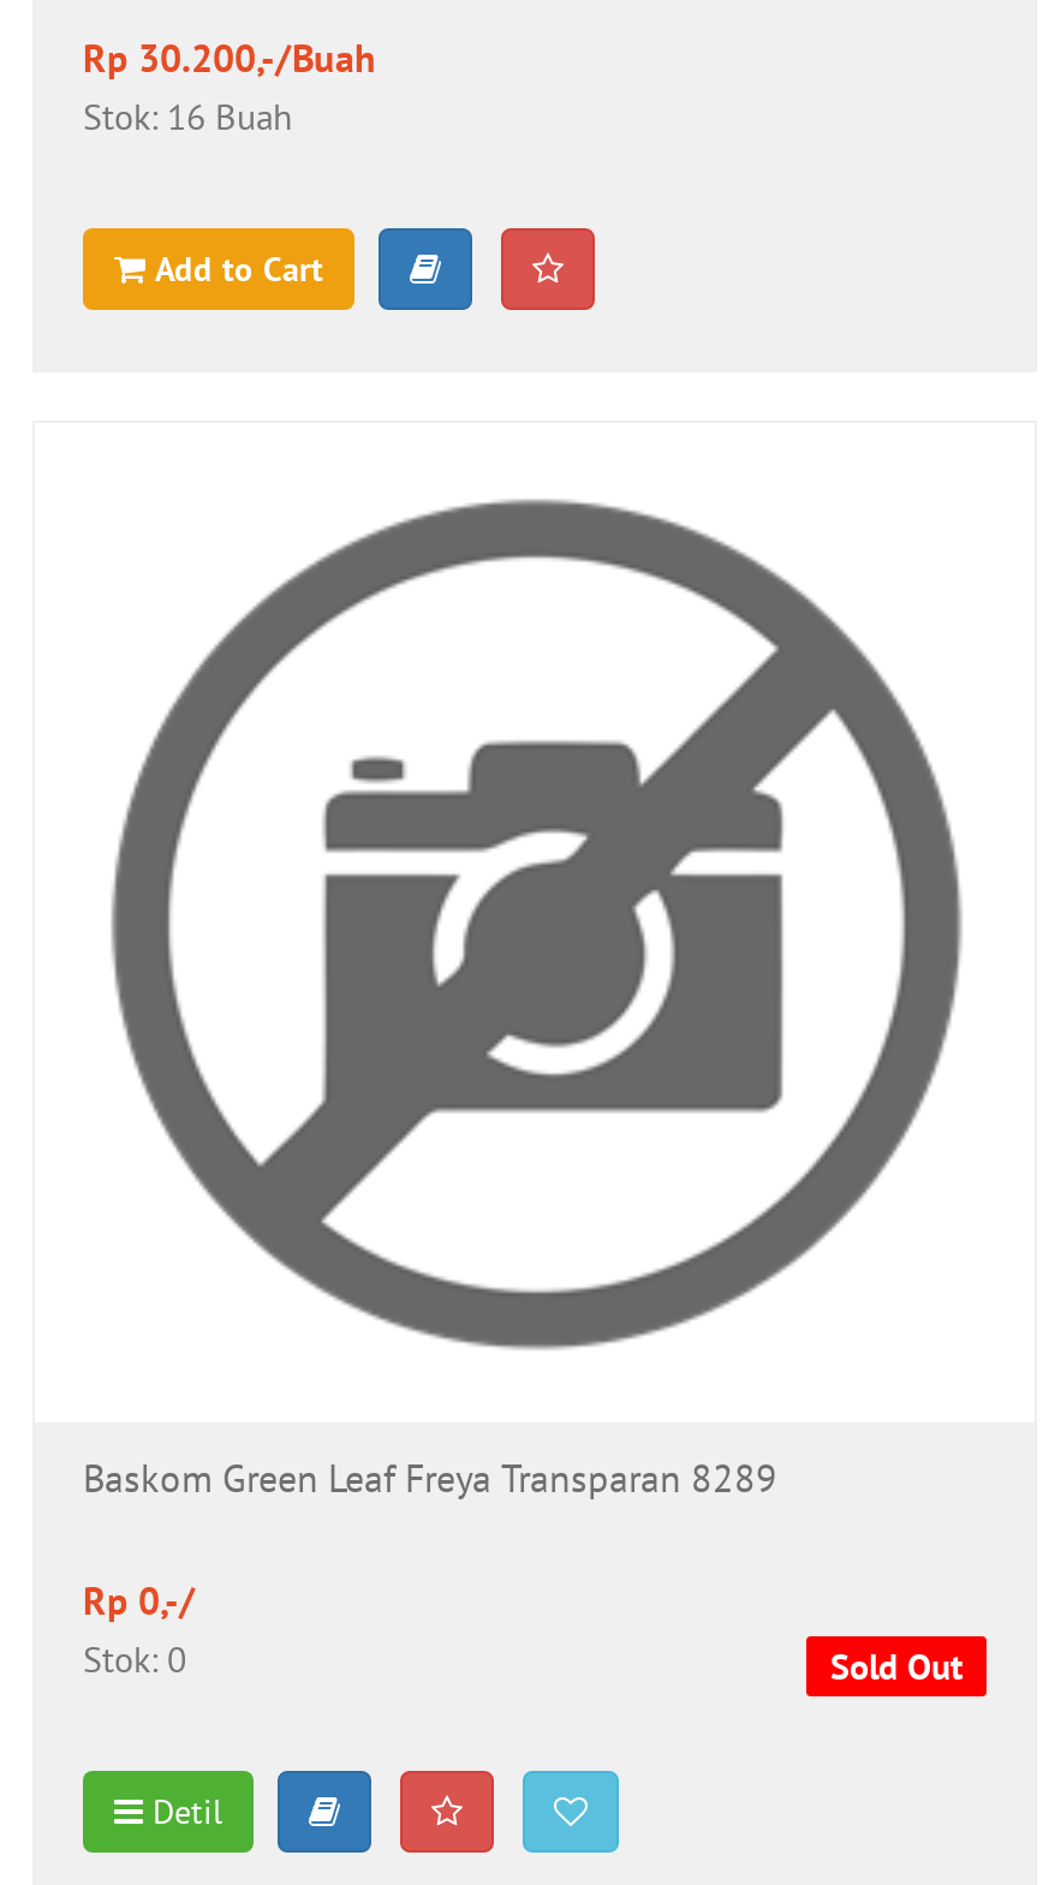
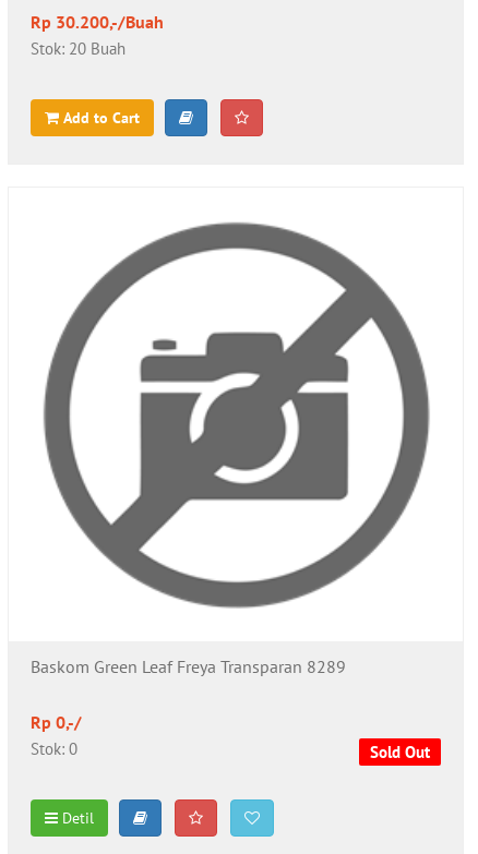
- Stok: 16 Buah
+ Stok: 20 Buah
